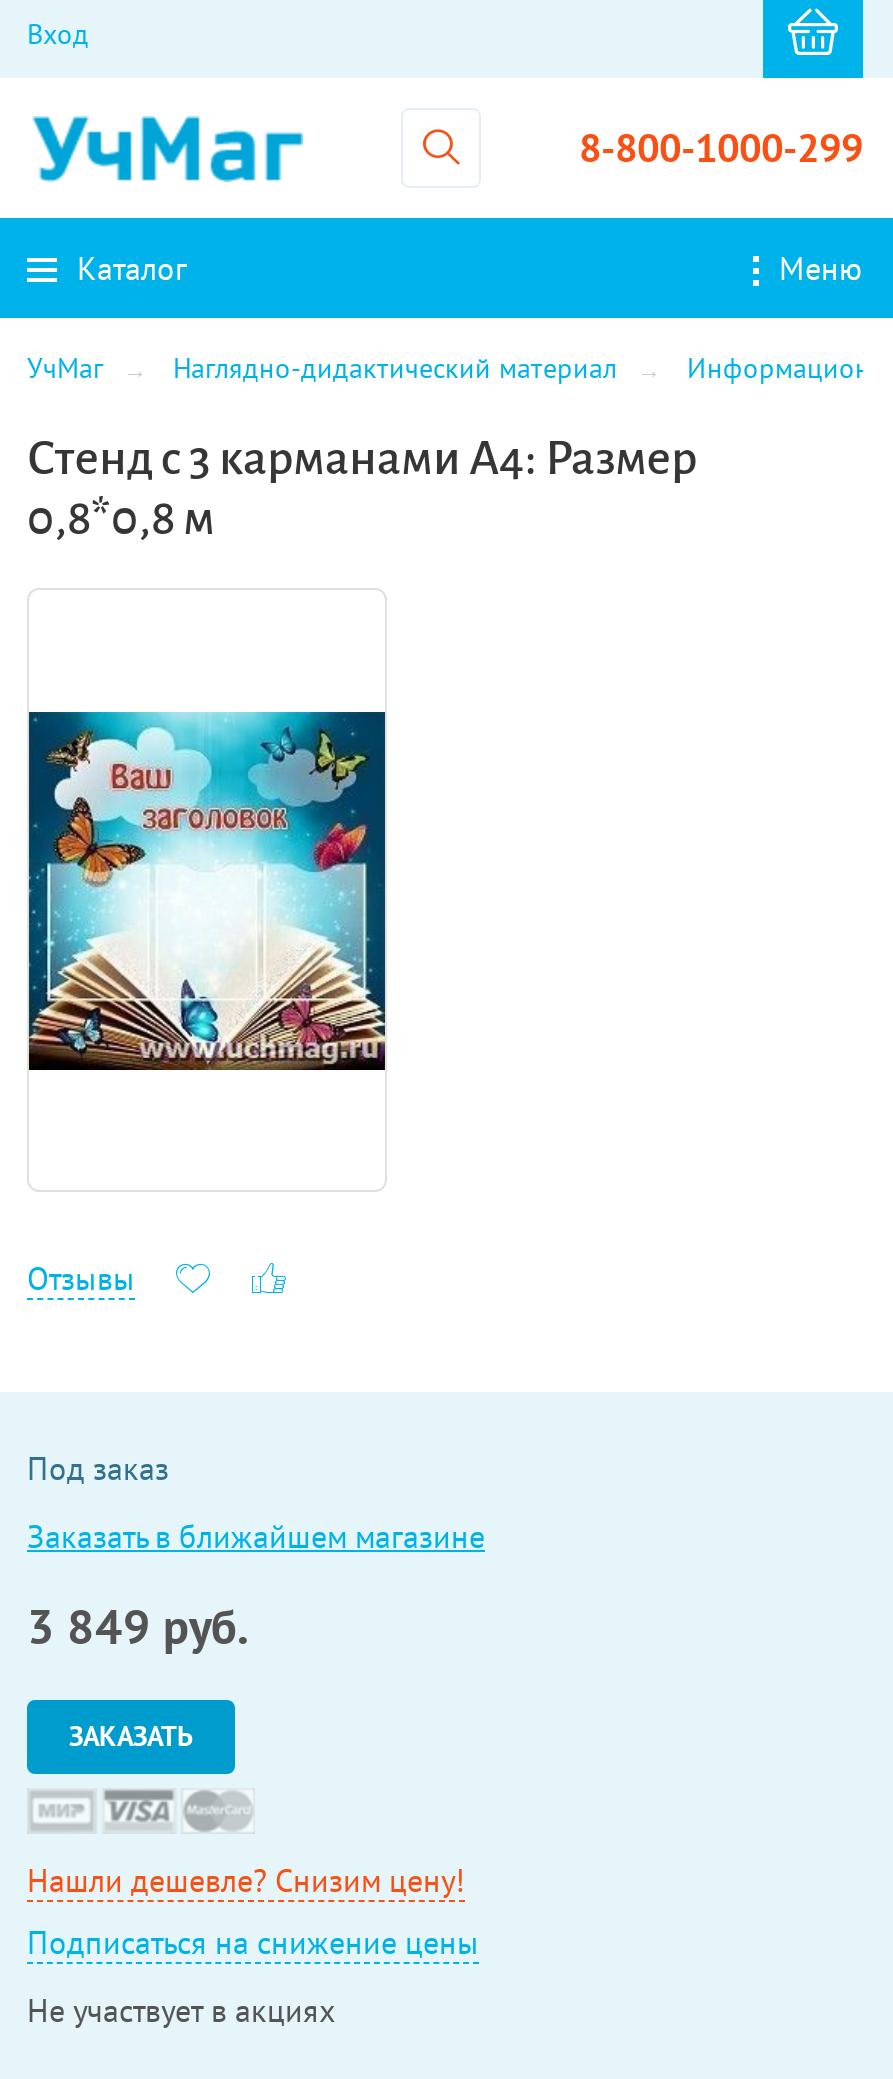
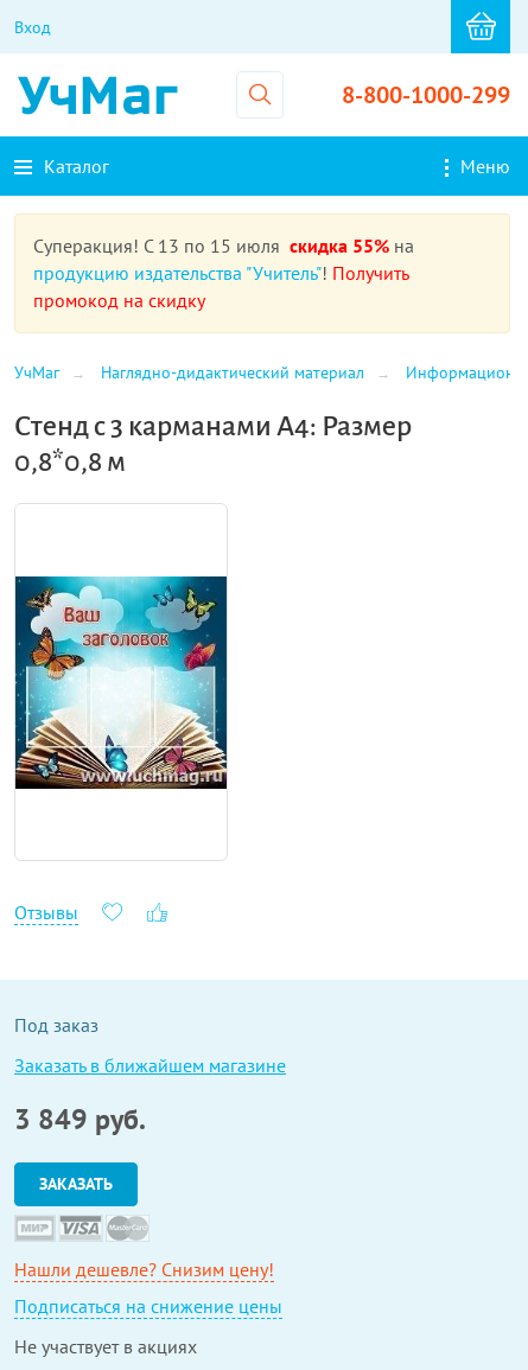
+ Суперакция! С 13 по 15 июля скидка 55% на
+ продукцию издательства "Учитель"! Получить
+ промокод на скидку
